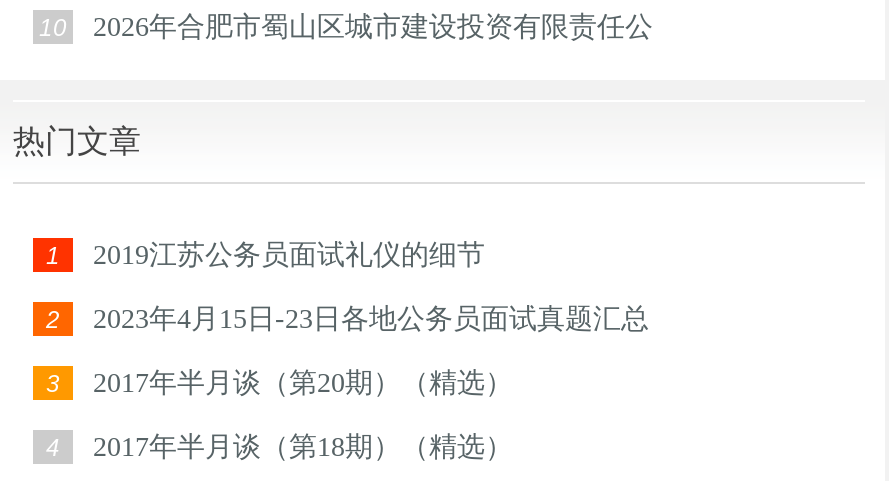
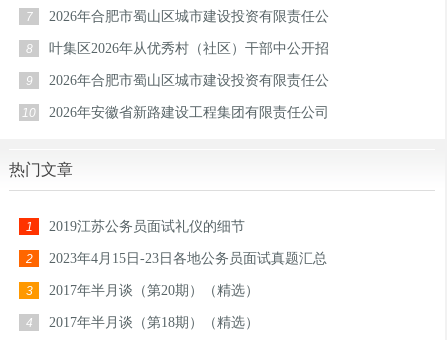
- 10 2026年合肥市蜀山区城市建设投资有限责任公
+ 7 2026年合肥市蜀山区城市建设投资有限责任公

+ 8
+ 叶集区2026年从优秀村（社区）干部中公开招
+ 9
+ 2026年合肥市蜀山区城市建设投资有限责任公
+ 10
+ 2026年安徽省新路建设工程集团有限责任公司
